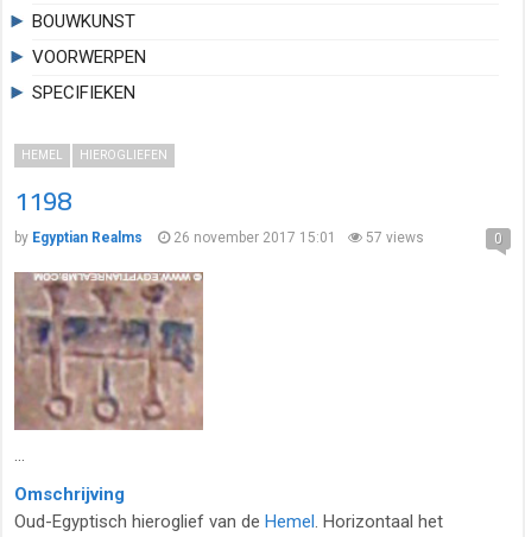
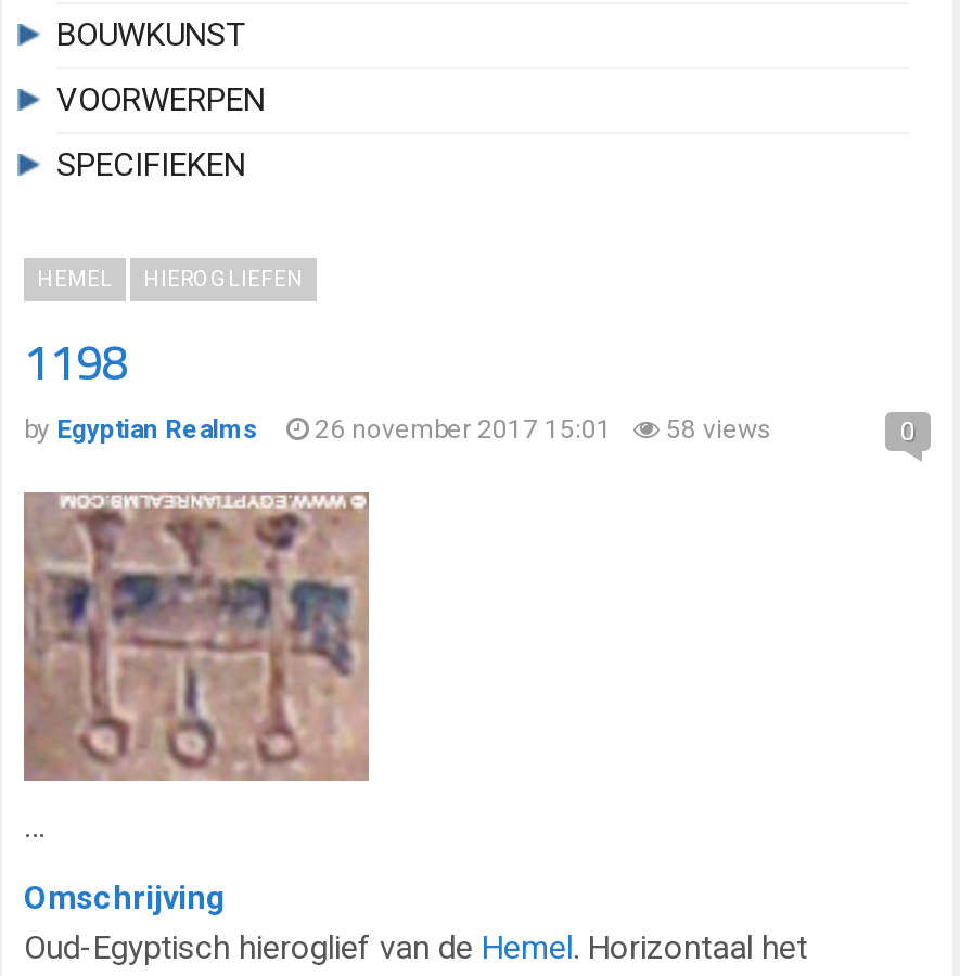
- by Egyptian Realms 26 november 2017 15:01 57 views
+ by Egyptian Realms 26 november 2017 15:01 58 views
